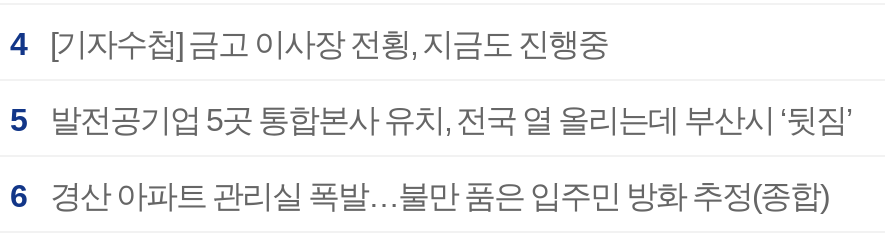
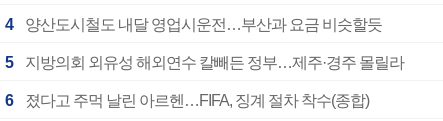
- [기자수첩] 금고 이사장 전횡, 지금도 진행중
+ 양산도시철도 내달 영업시운전…부산과 요금 비슷할듯

- 발전공기업 5곳 통합본사 유치, 전국 열 올리는데 부산시 ‘뒷짐’
+ 지방의회 외유성 해외연수 칼빼든 정부…제주·경주 몰릴라

- 경산 아파트 관리실 폭발…불만 품은 입주민 방화 추정(종합)
+ 졌다고 주먹 날린 아르헨…FIFA, 징계 절차 착수(종합)
